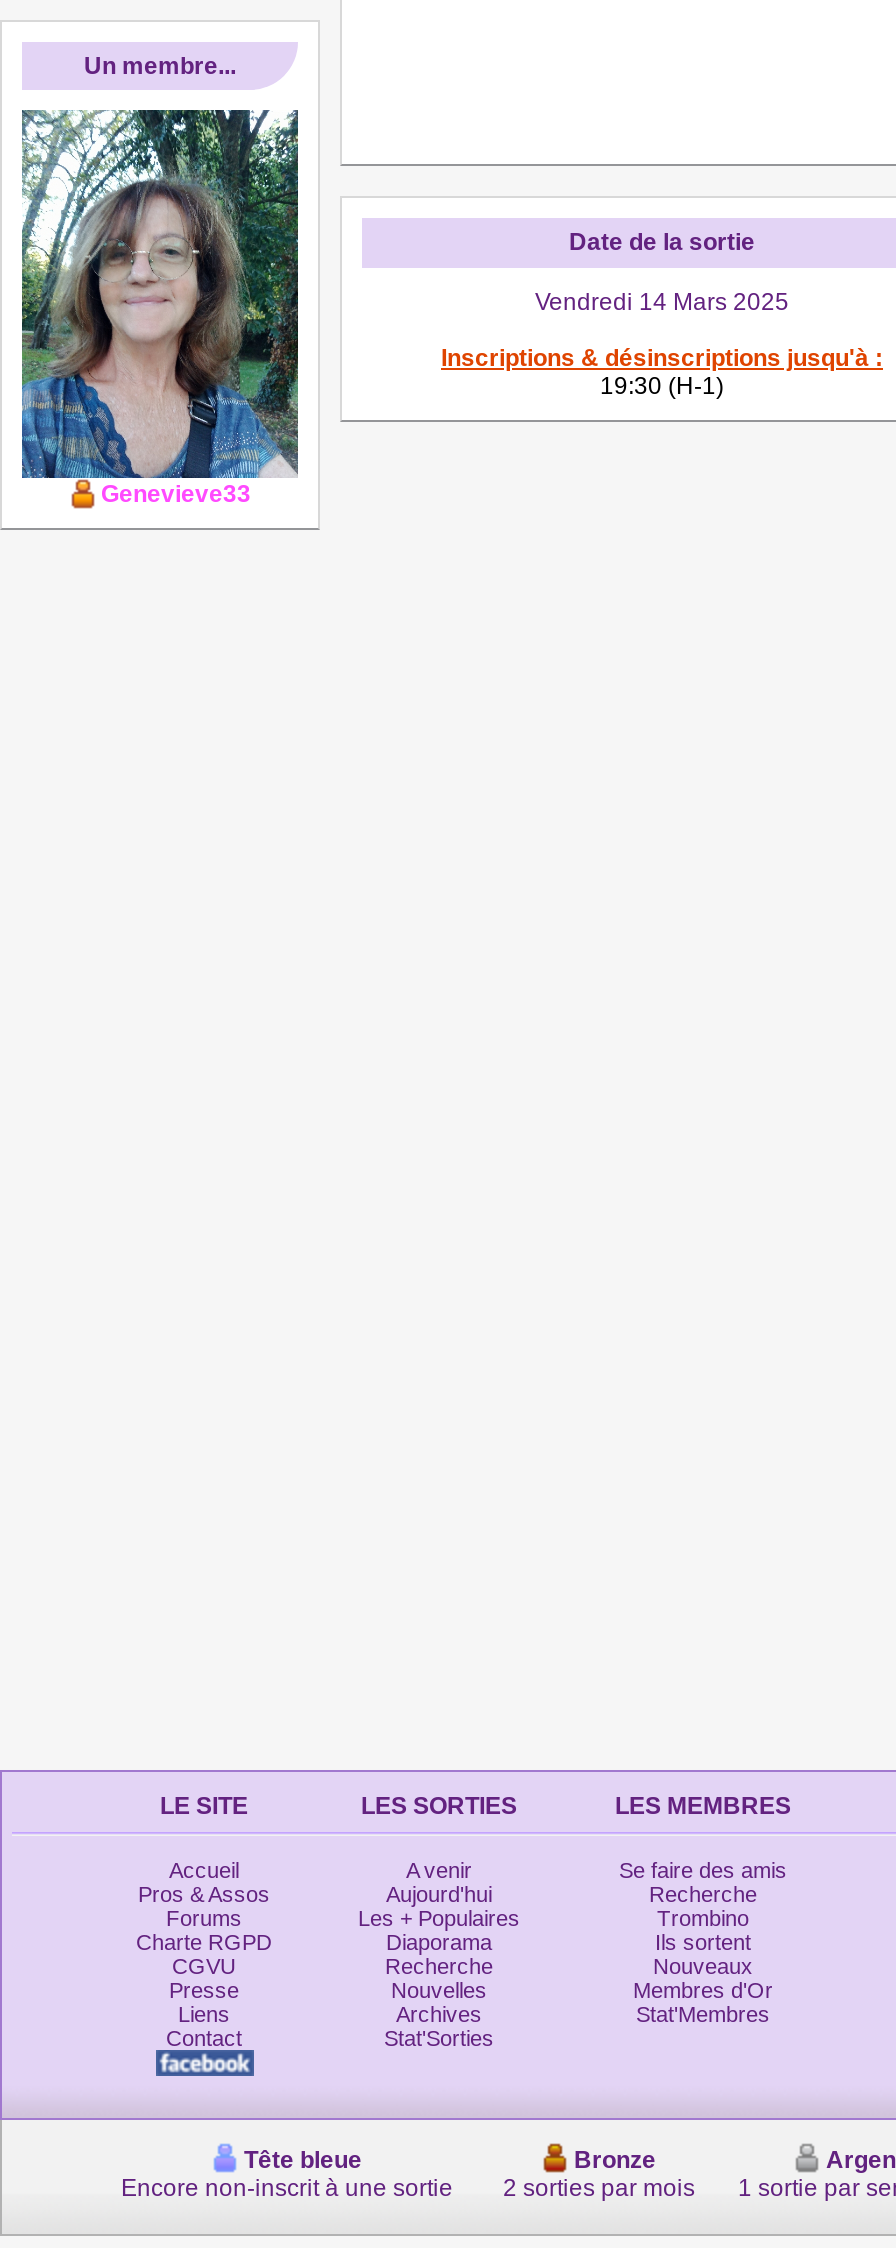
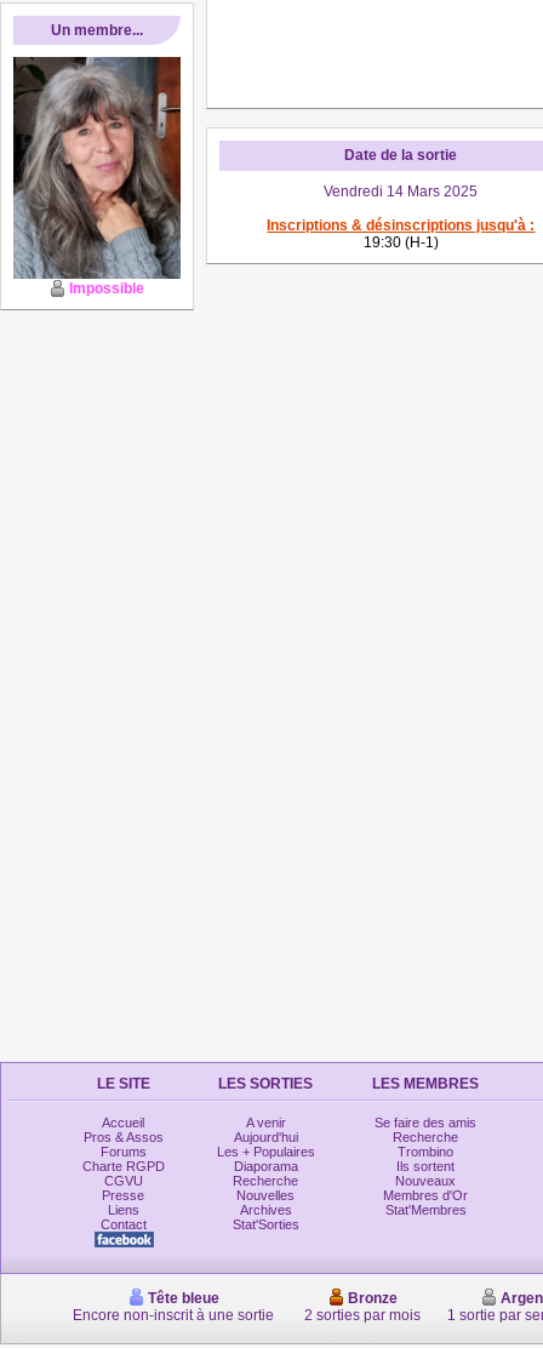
- [image]
- Genevieve33
+ [image]
+ Impossible
